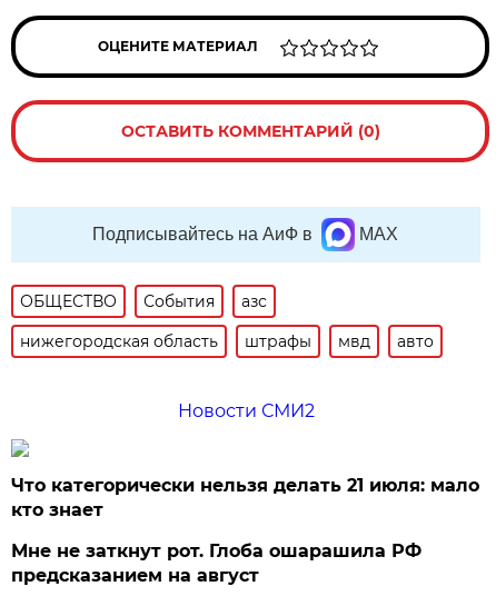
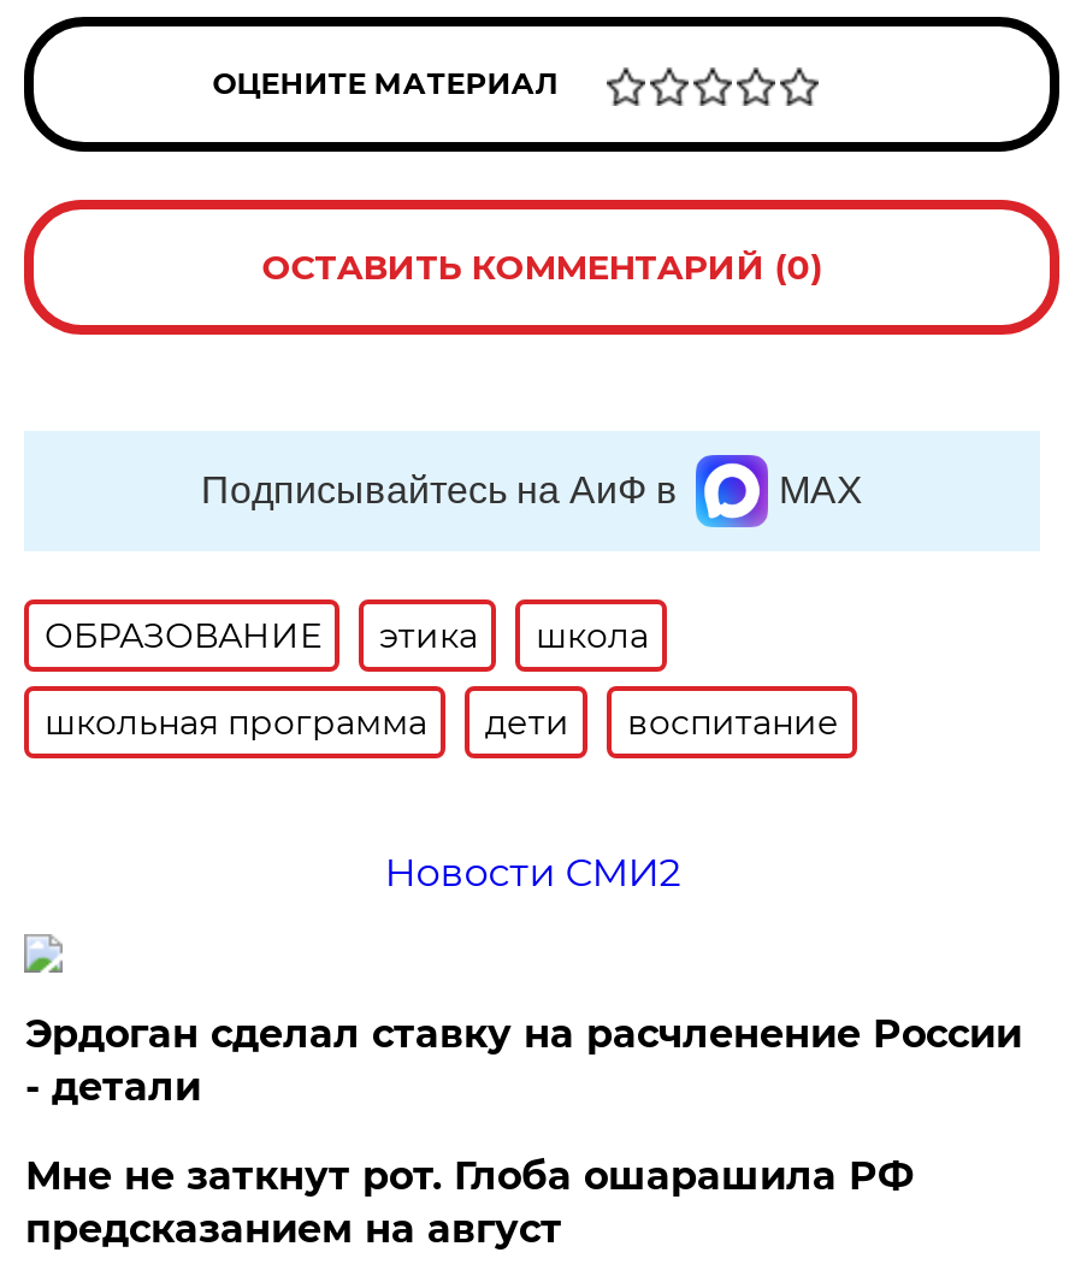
- ОБЩЕСТВО
- События
- азс
+ ОБРАЗОВАНИЕ
+ этика
+ школа

- нижегородская область
- штрафы
- мвд
- авто
+ школьная программа
+ дети
+ воспитание

- Что категорически нельзя делать 21 июля: мало
- кто знает
+ Эрдоган сделал ставку на расчленение России
+ - детали
